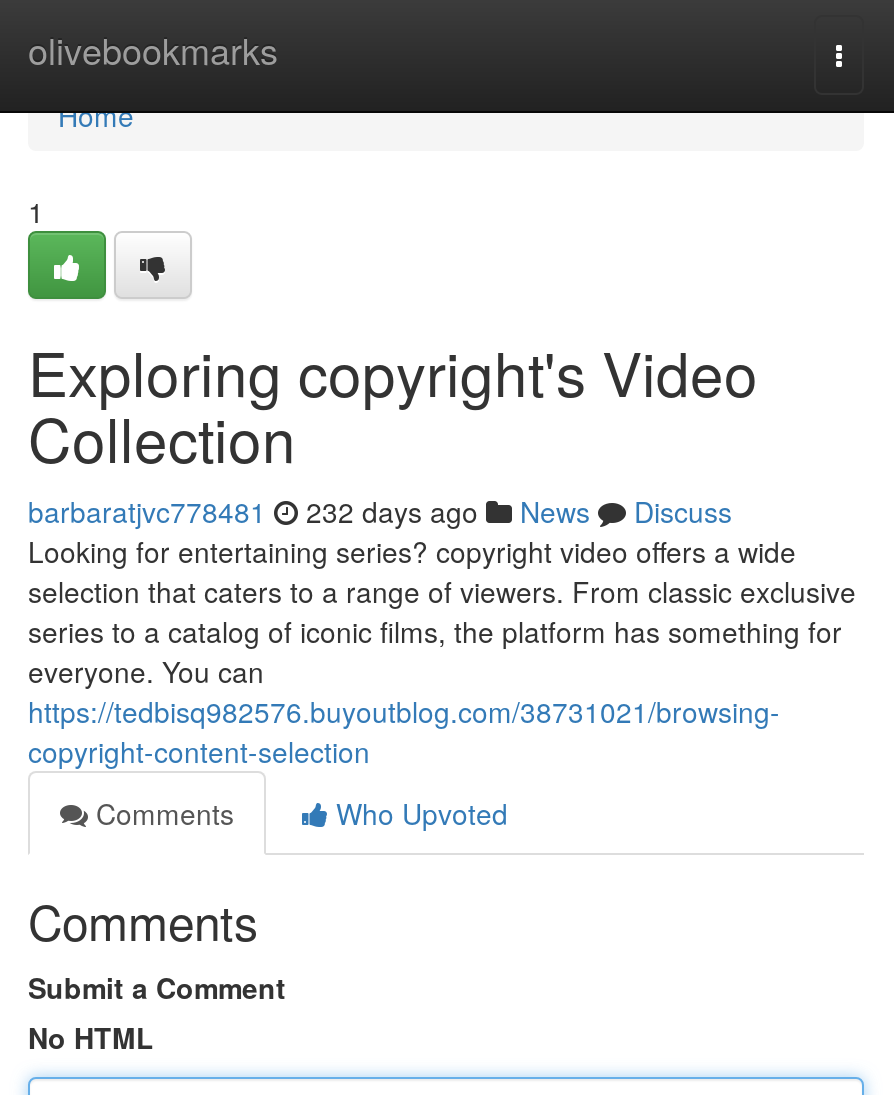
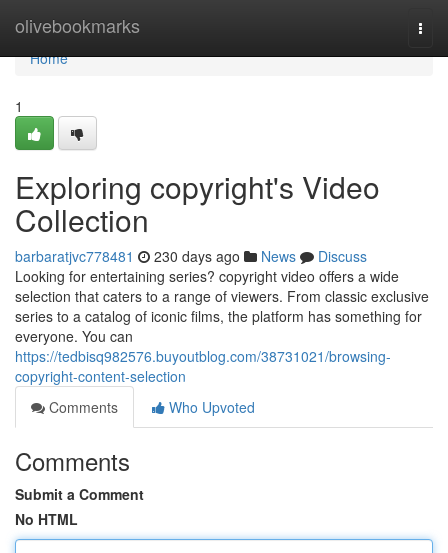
- barbaratjvc778481 232 days ago News Discuss
+ barbaratjvc778481 230 days ago News Discuss
